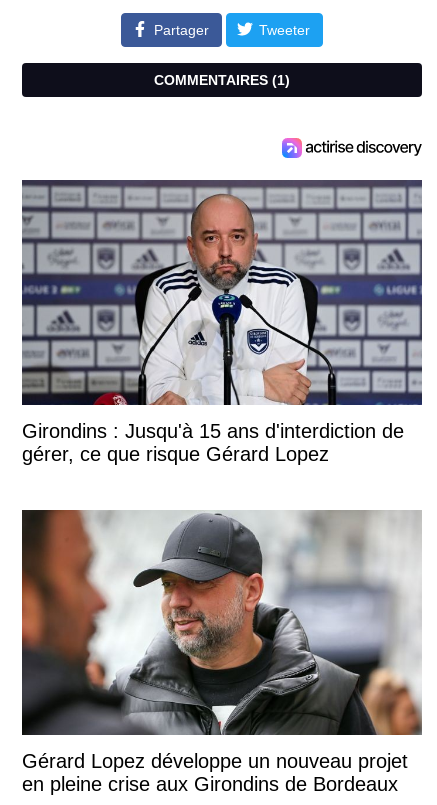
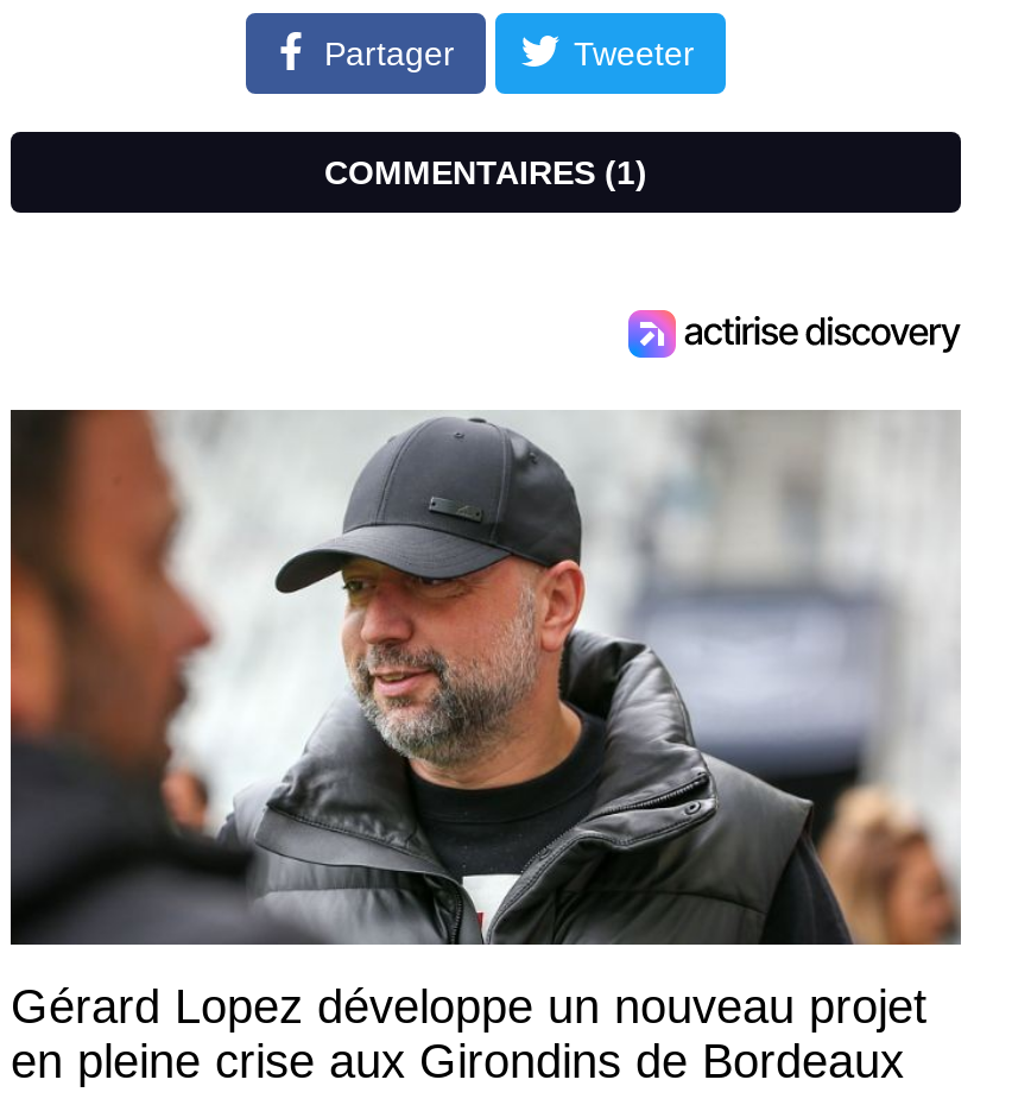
- [image]
- Girondins : Jusqu'à 15 ans d'interdiction de
- gérer, ce que risque Gérard Lopez
